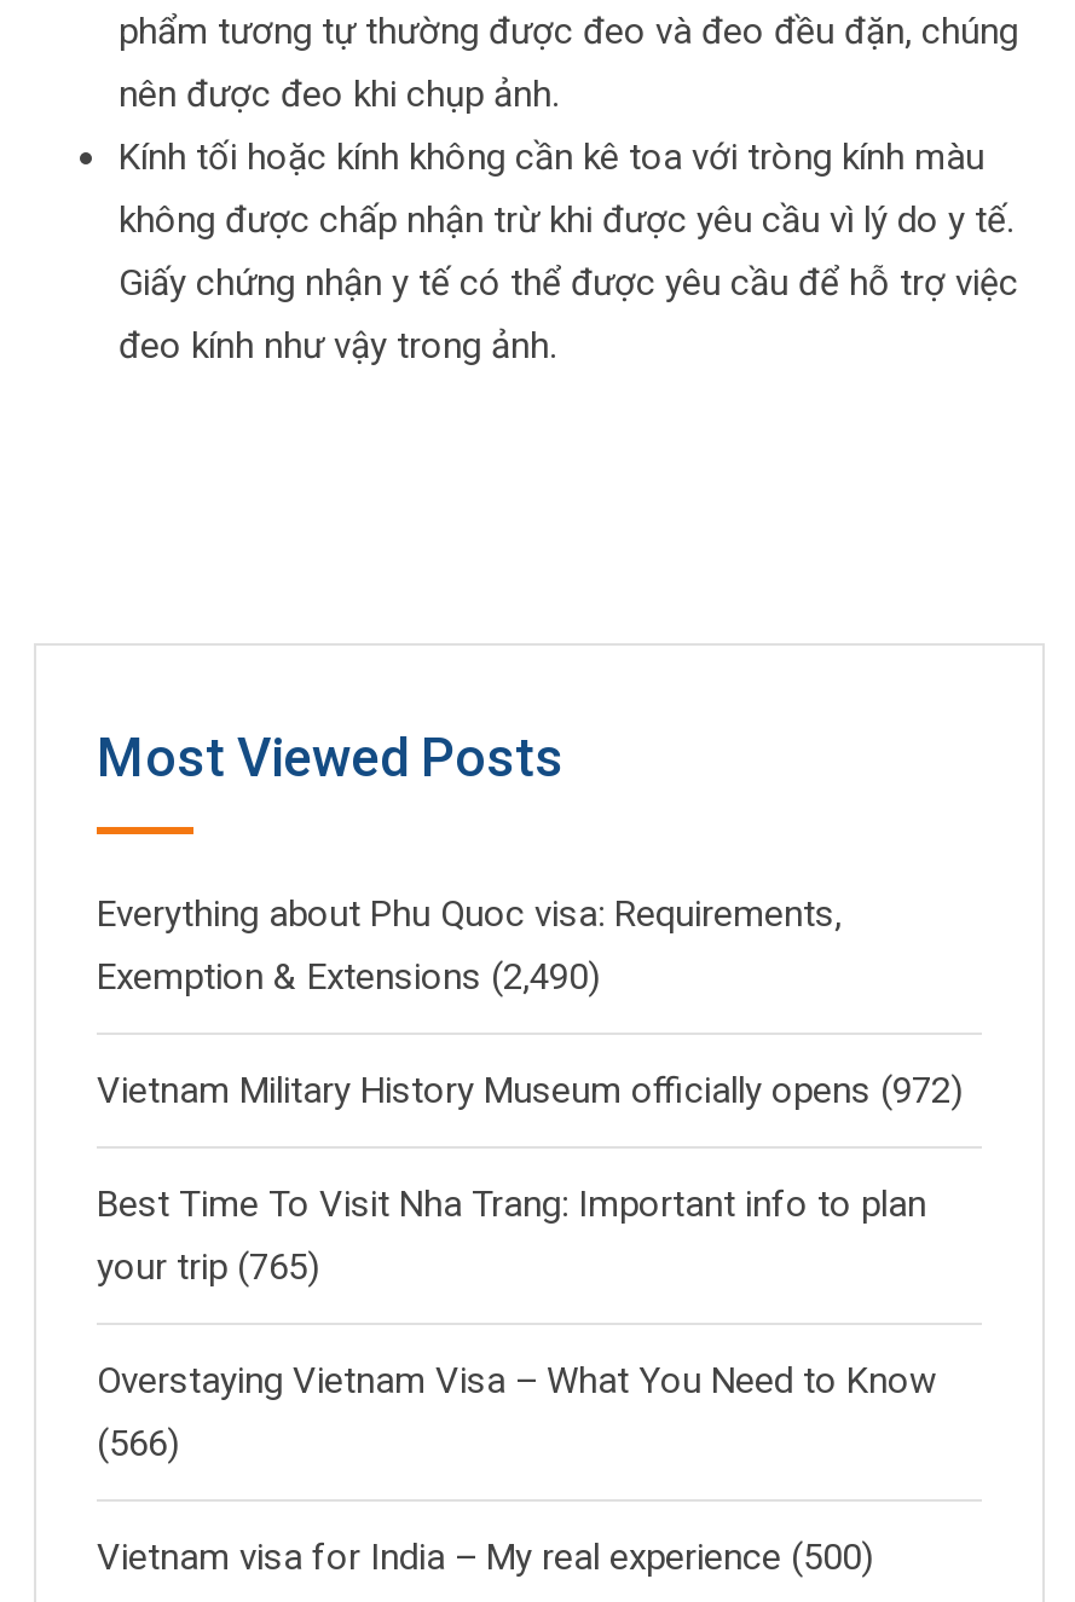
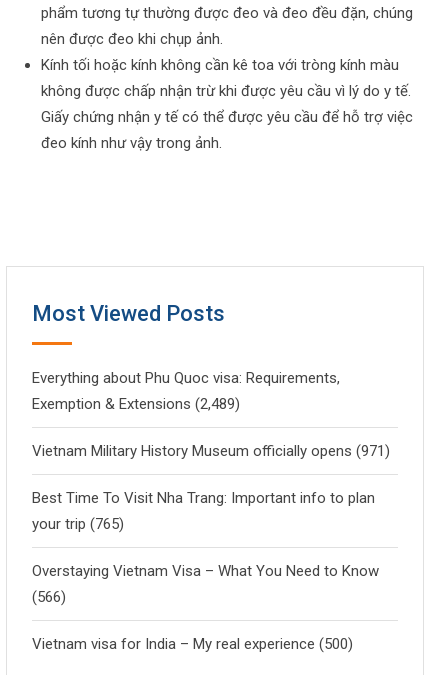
- Exemption & Extensions (2,490)
+ Exemption & Extensions (2,489)

- Vietnam Military History Museum officially opens (972)
+ Vietnam Military History Museum officially opens (971)
